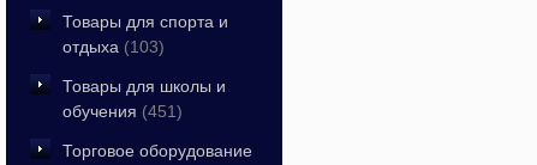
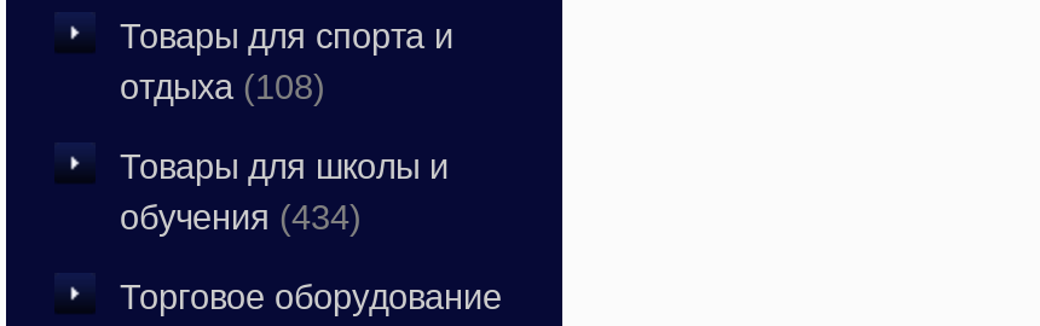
- отдыха (103)
+ отдыха (108)

- обучения (451)
+ обучения (434)
